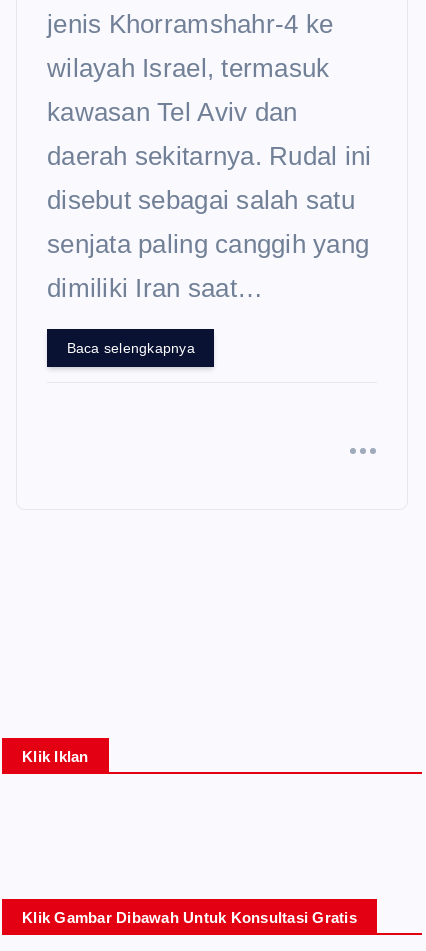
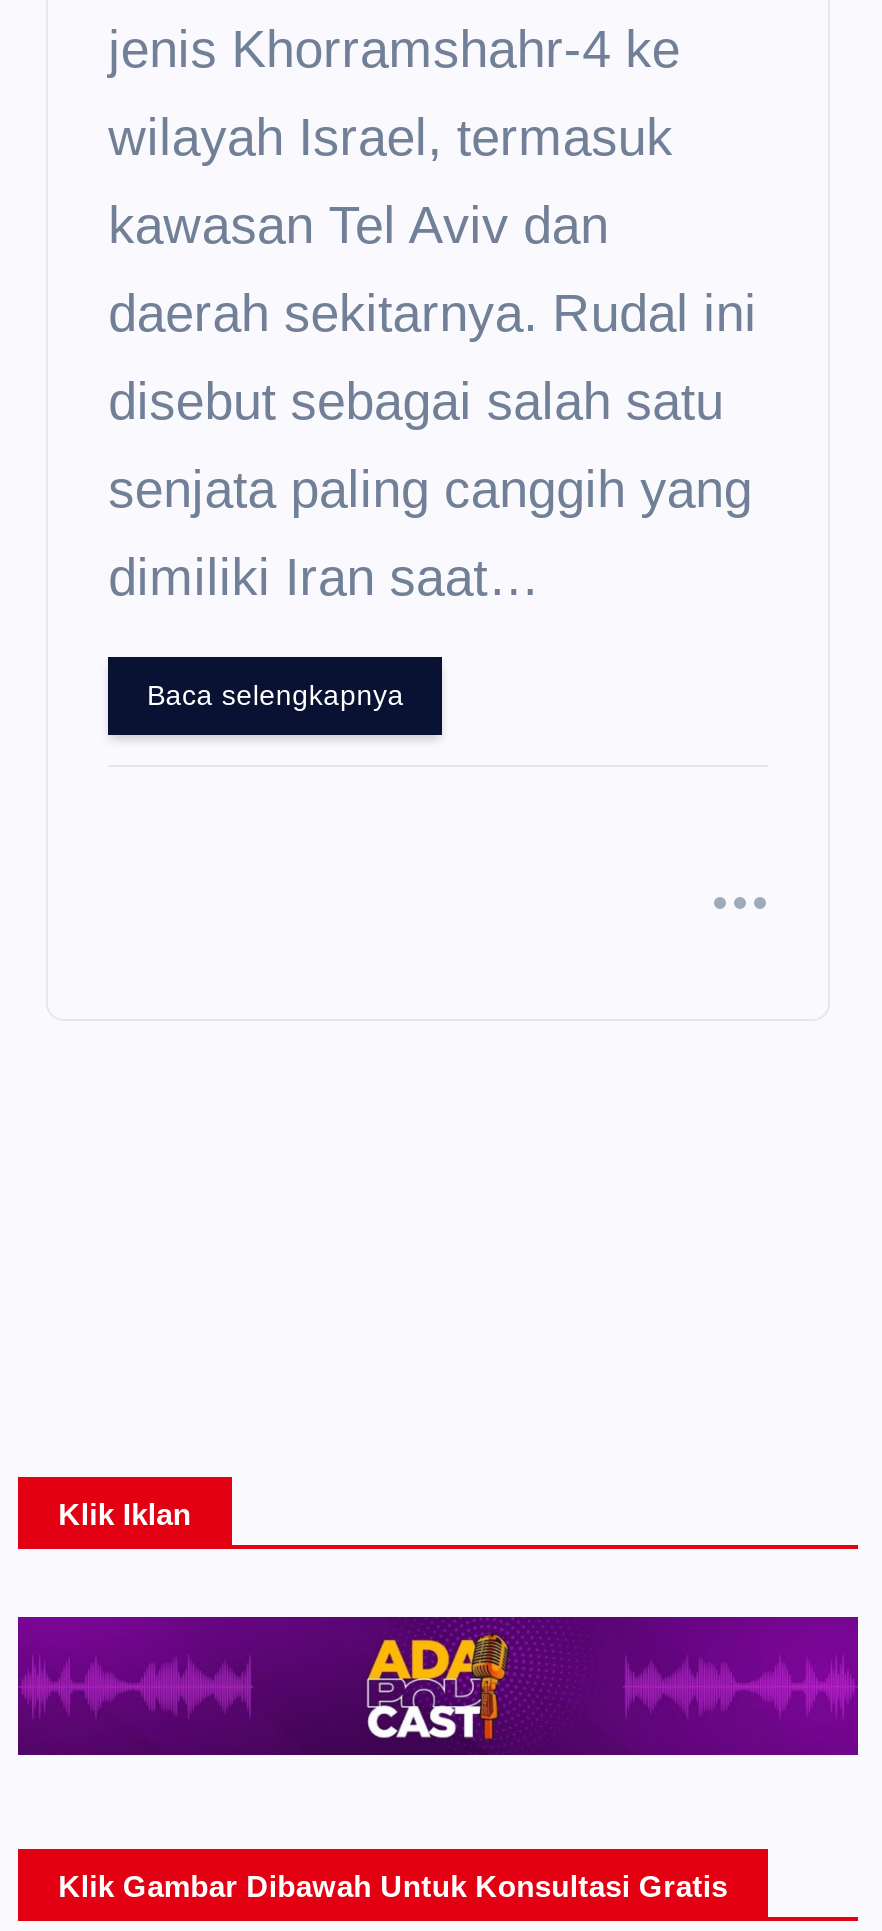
+ [image]
